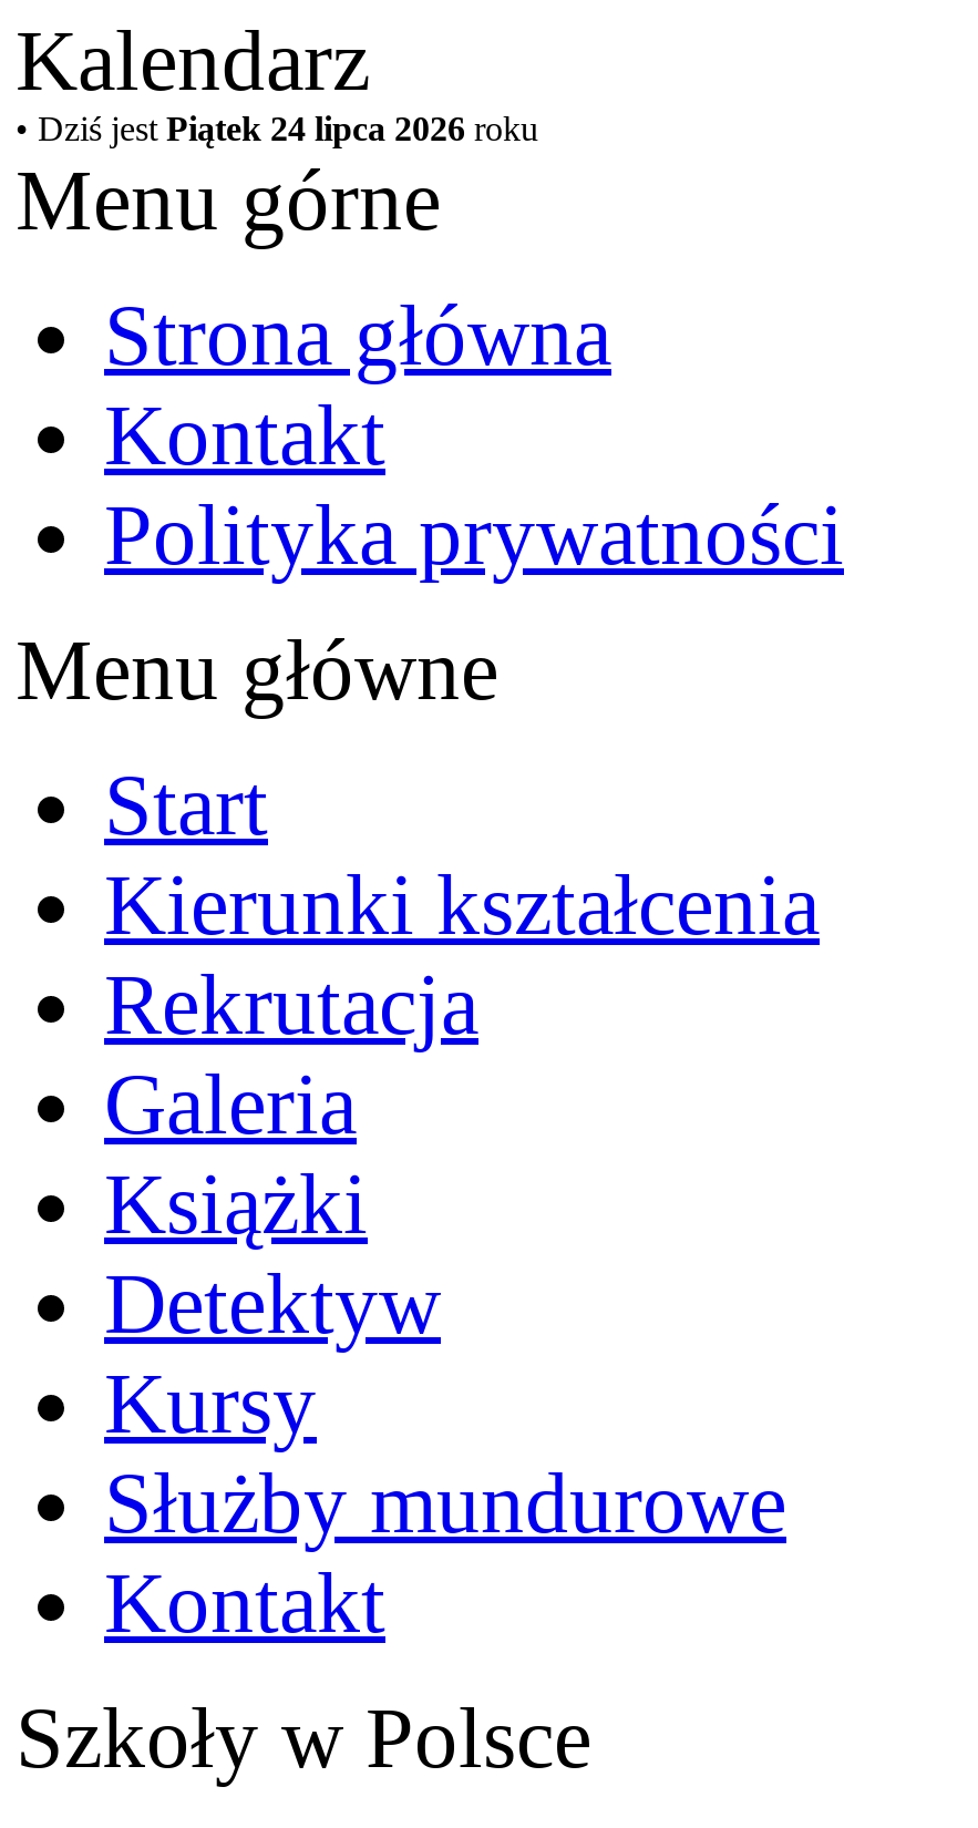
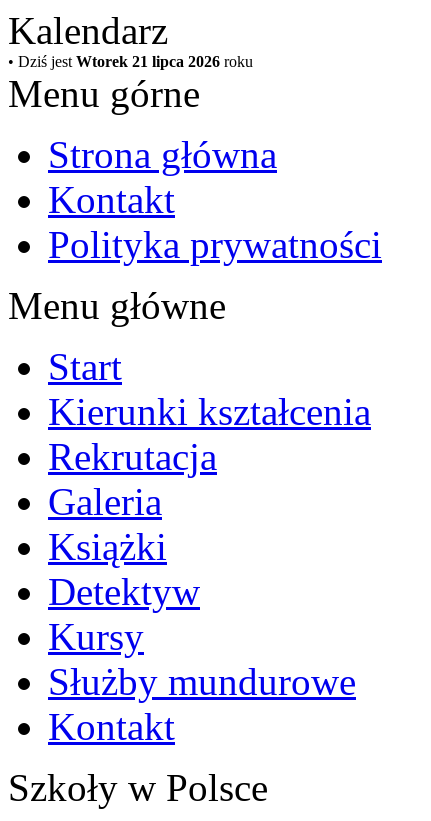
- • Dziś jest Piątek 24 lipca 2026 roku
+ • Dziś jest Wtorek 21 lipca 2026 roku
